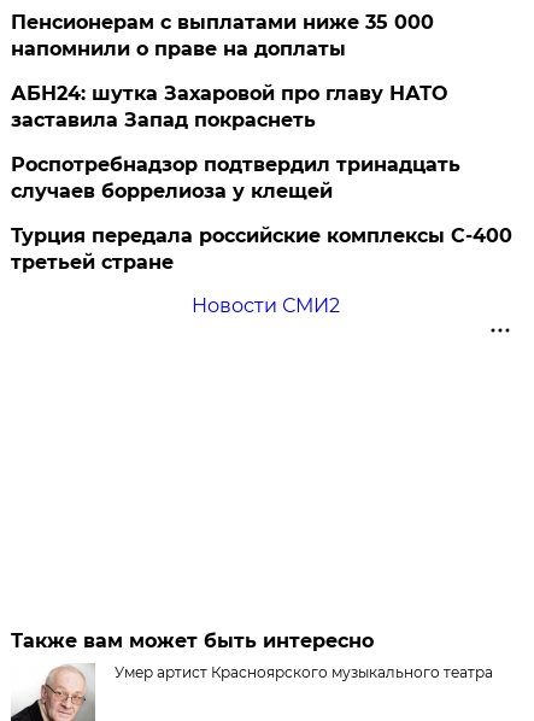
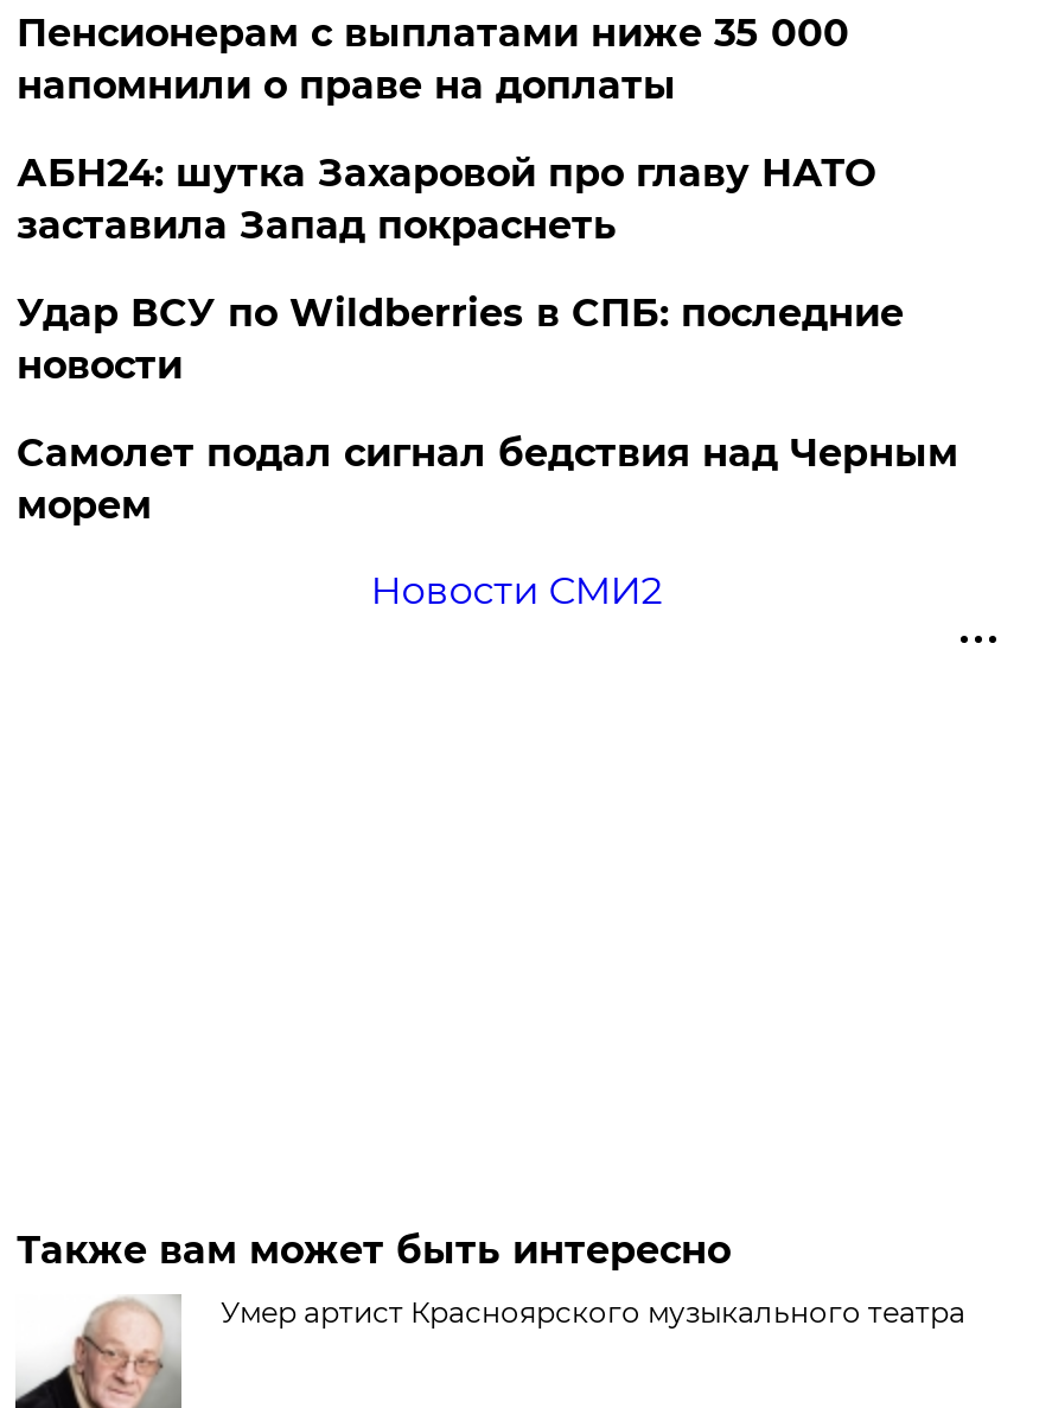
- Роспотребнадзор подтвердил тринадцать
- случаев боррелиоза у клещей
+ Удар ВСУ по Wildberries в СПБ: последние
+ новости

- Турция передала российские комплексы С-400
- третьей стране
+ Самолет подал сигнал бедствия над Черным
+ морем
